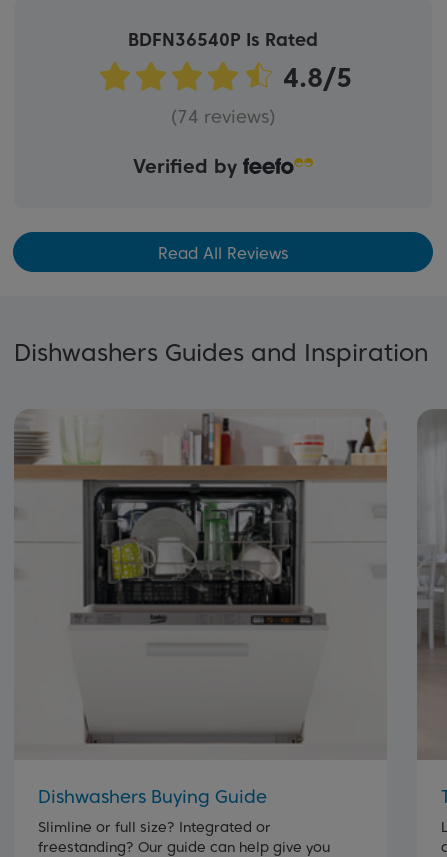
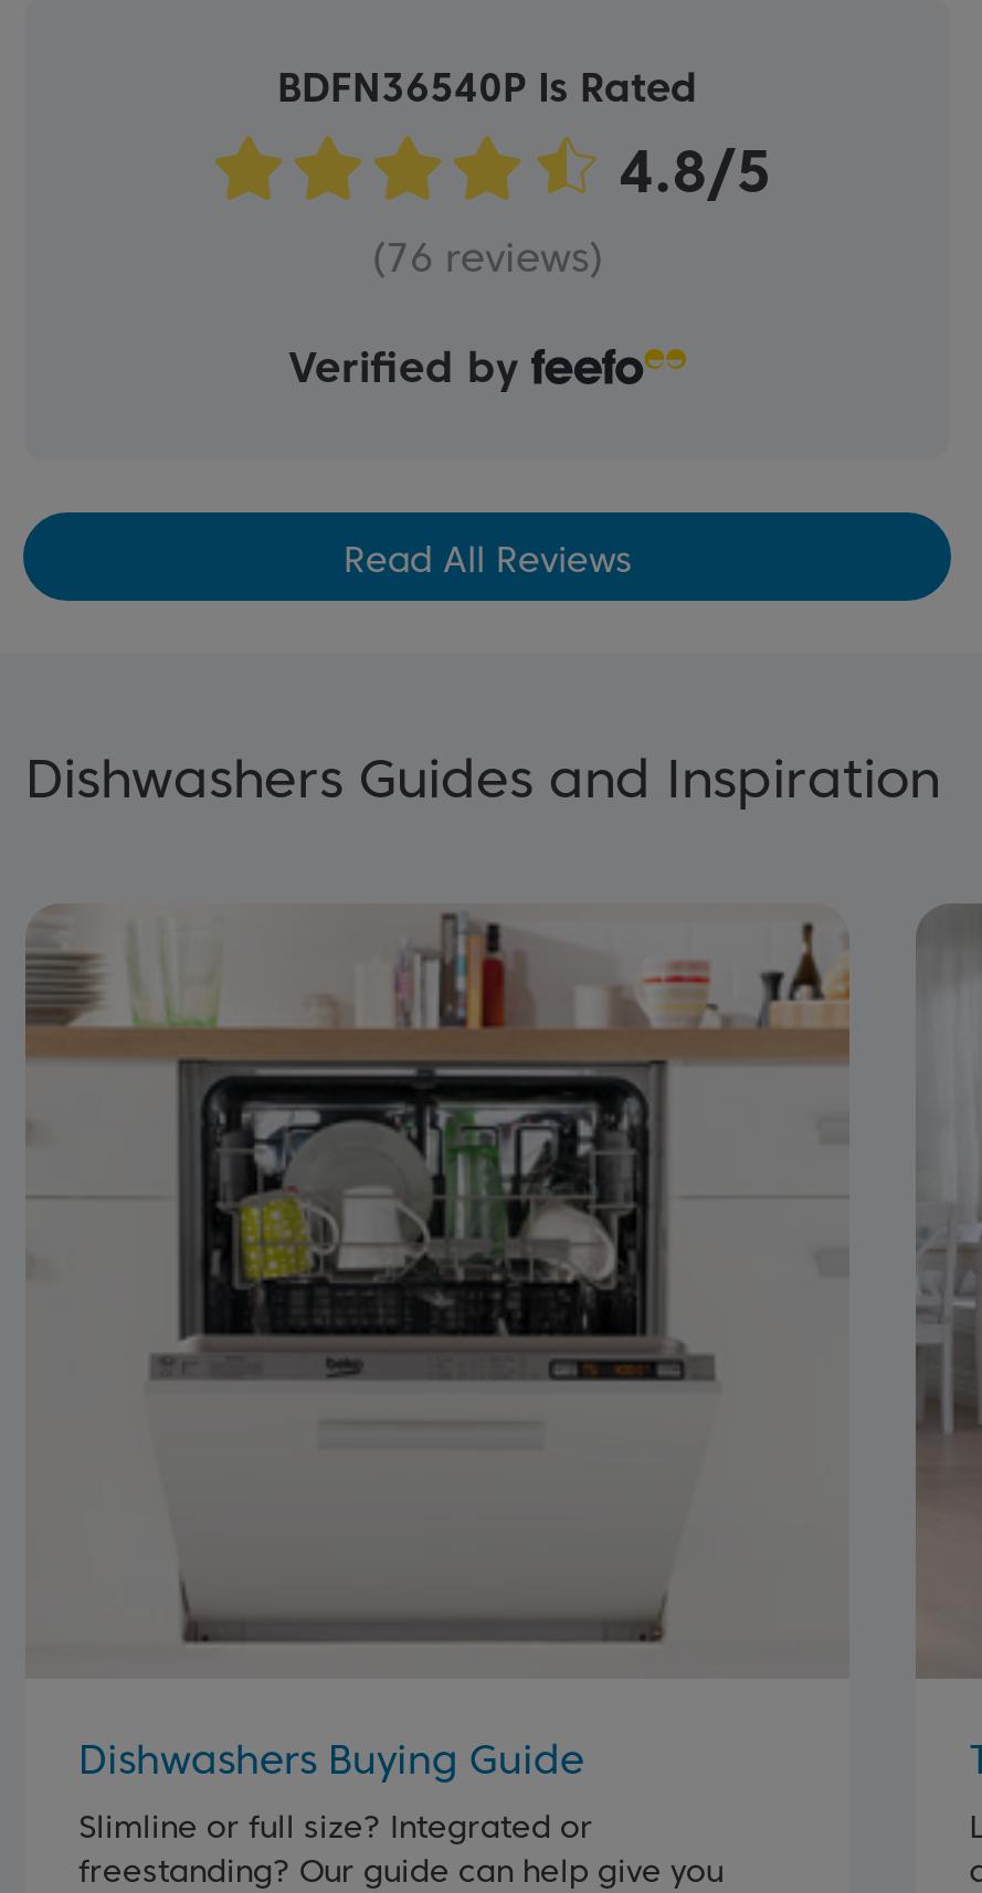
- (74 reviews)
+ (76 reviews)
